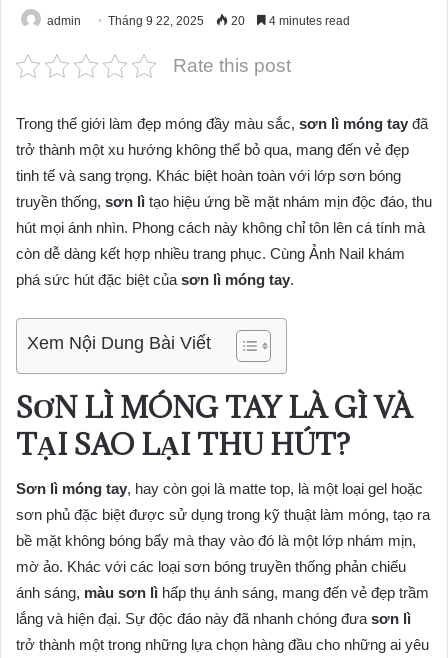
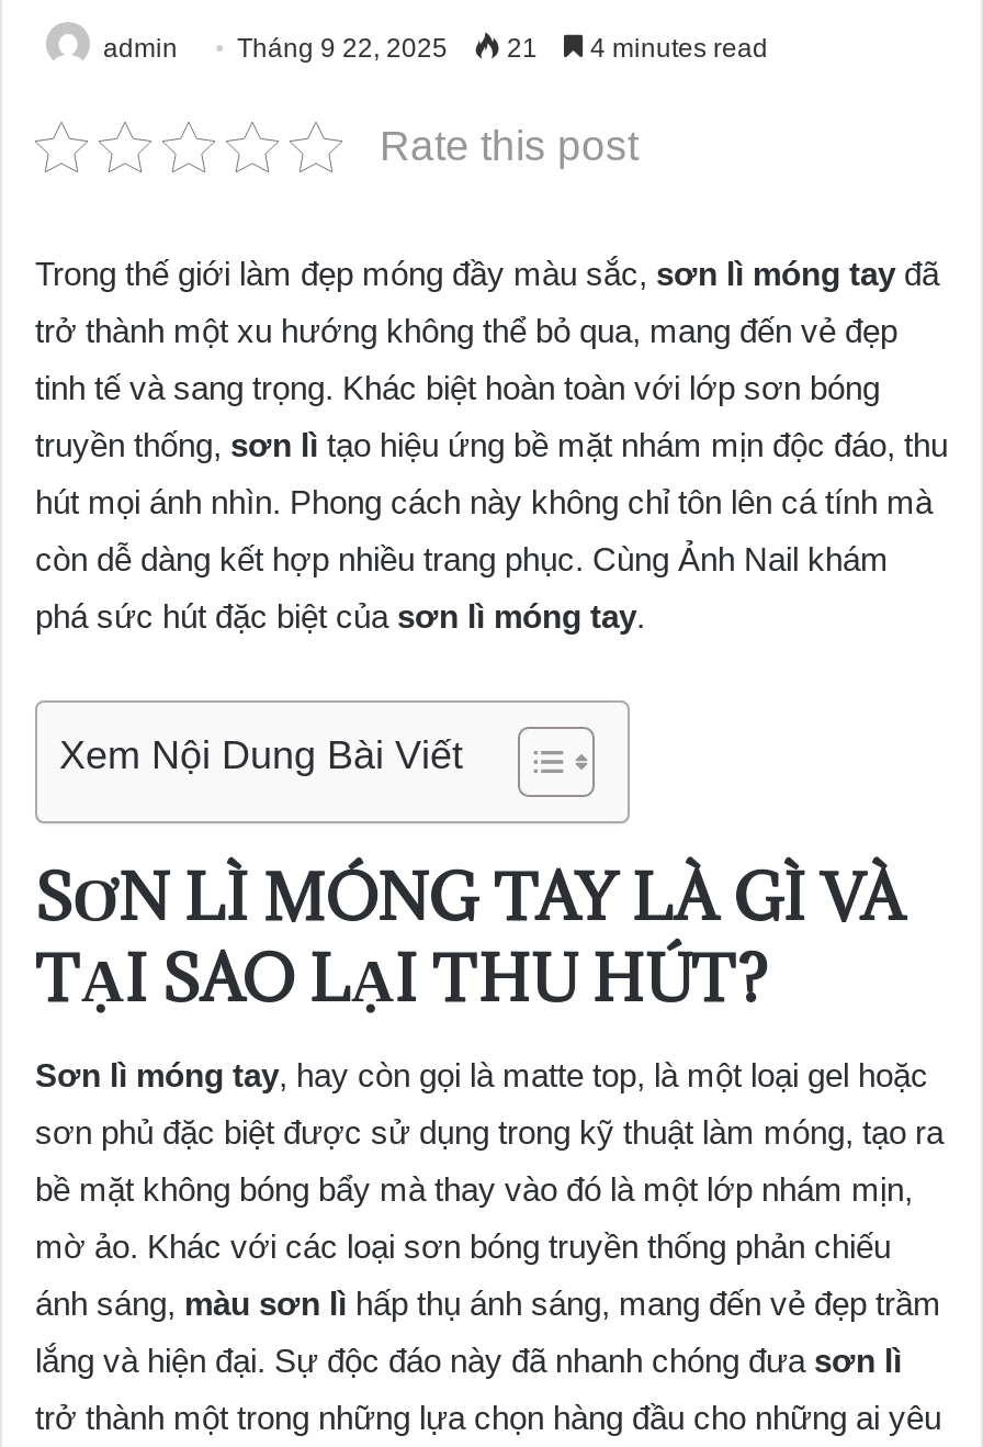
- admin Tháng 9 22, 2025 20 4 minutes read
+ admin Tháng 9 22, 2025 21 4 minutes read
